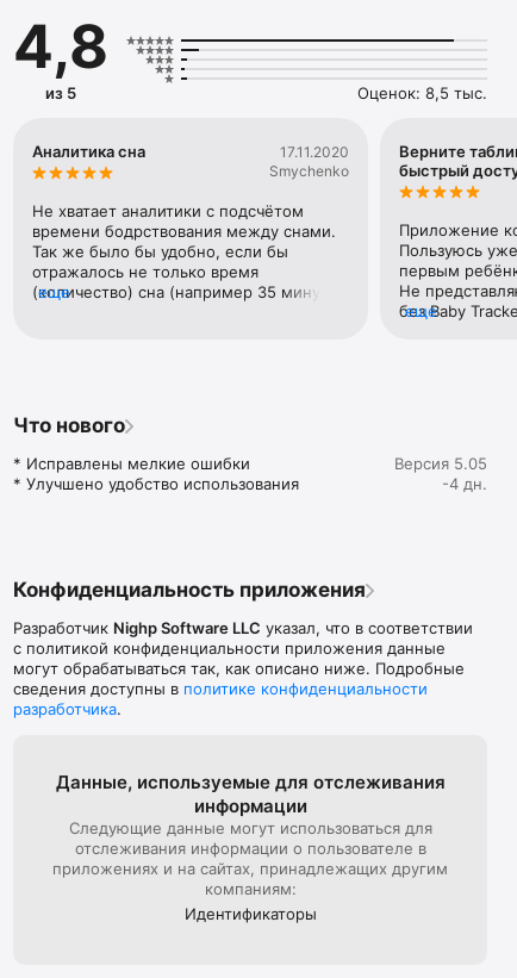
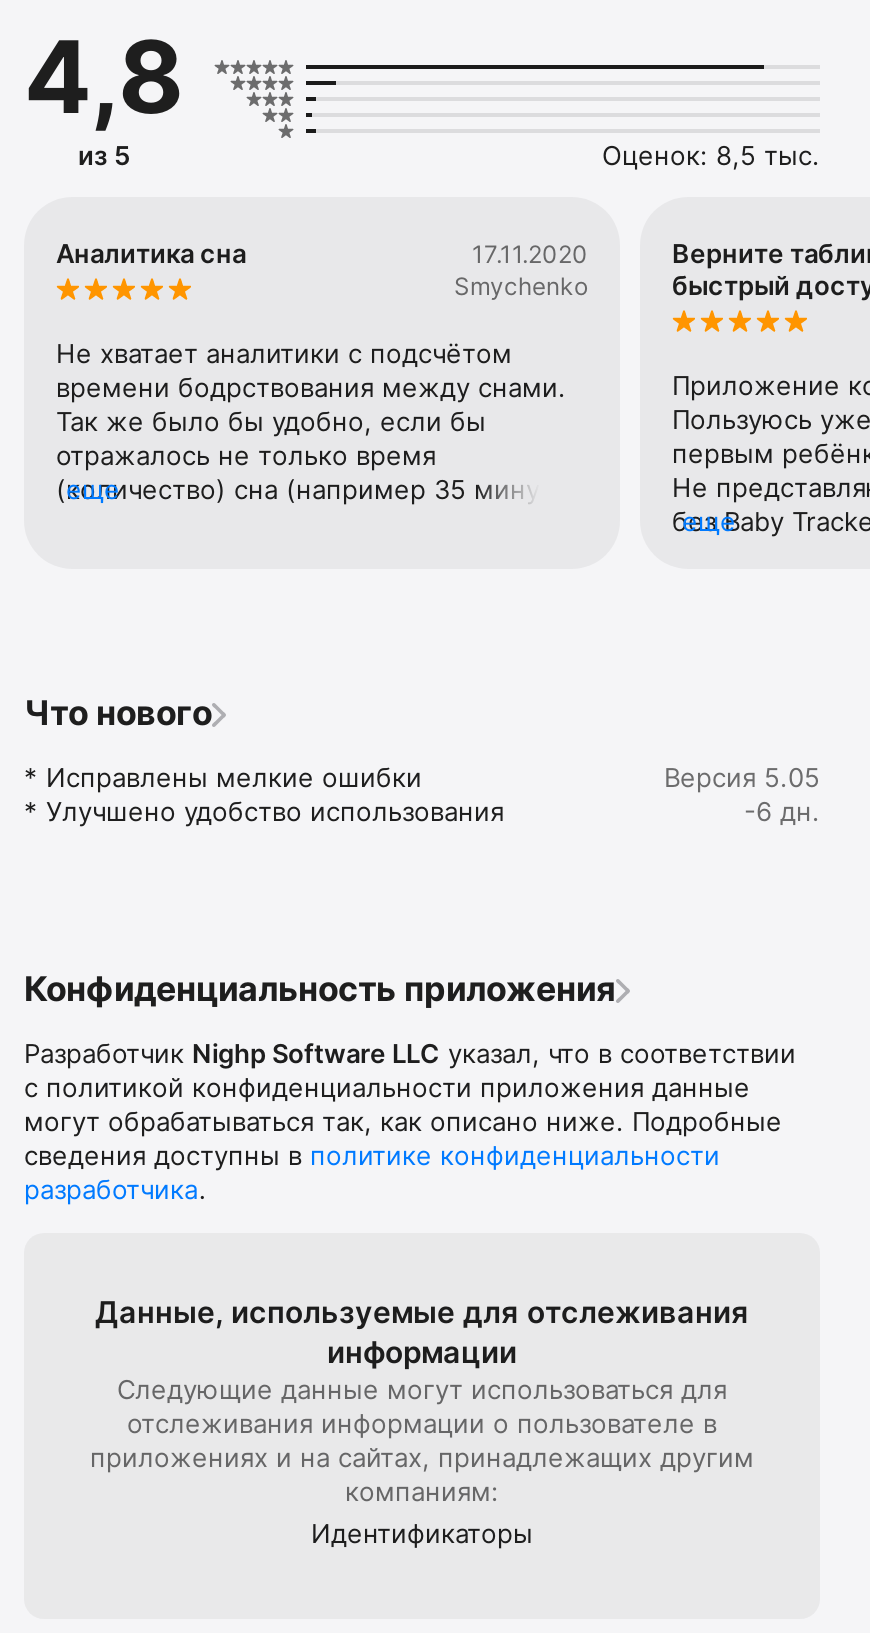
- -4 дн.
+ -6 дн.
